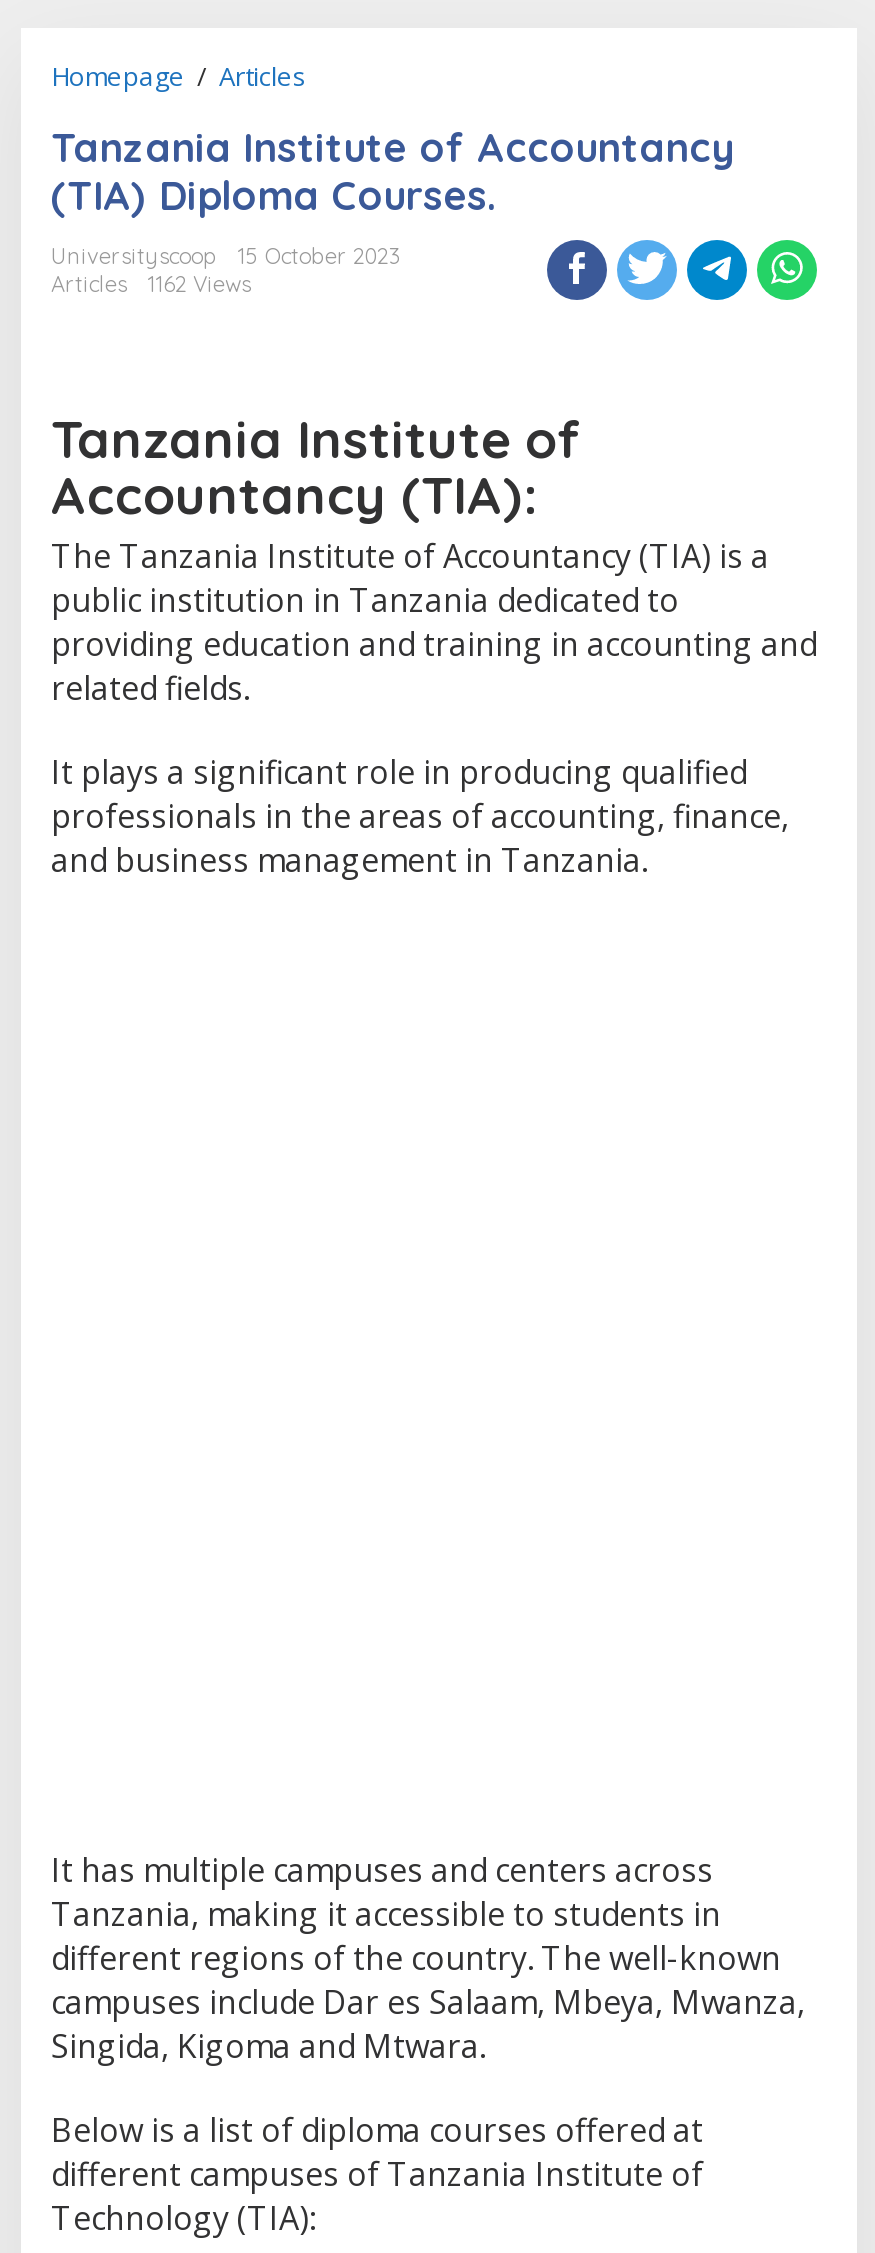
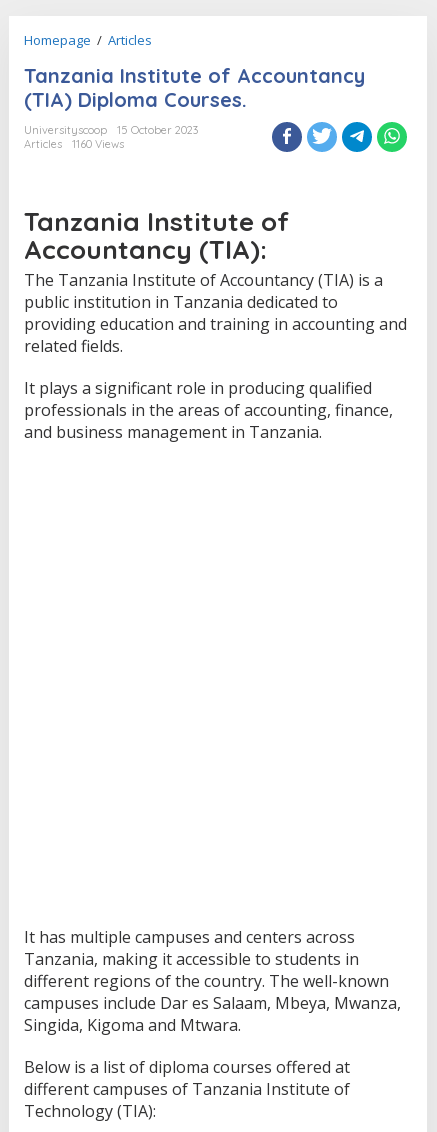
- 1162 Views
+ 1160 Views
